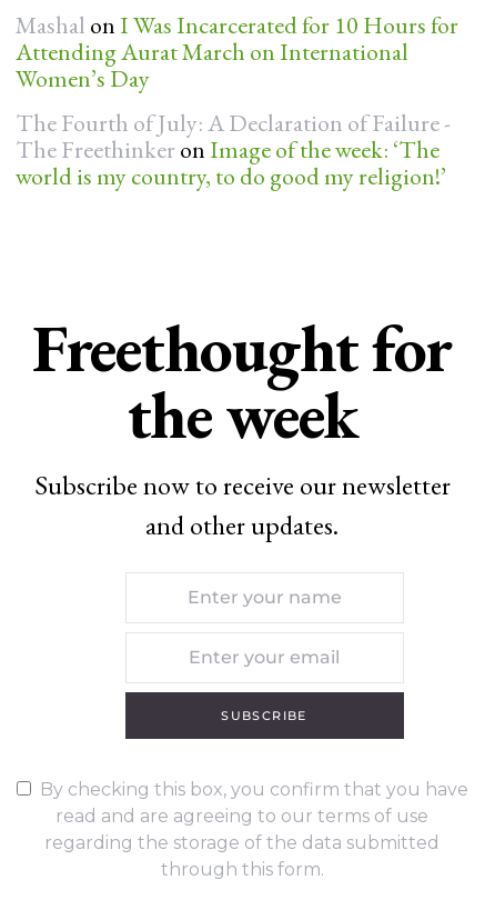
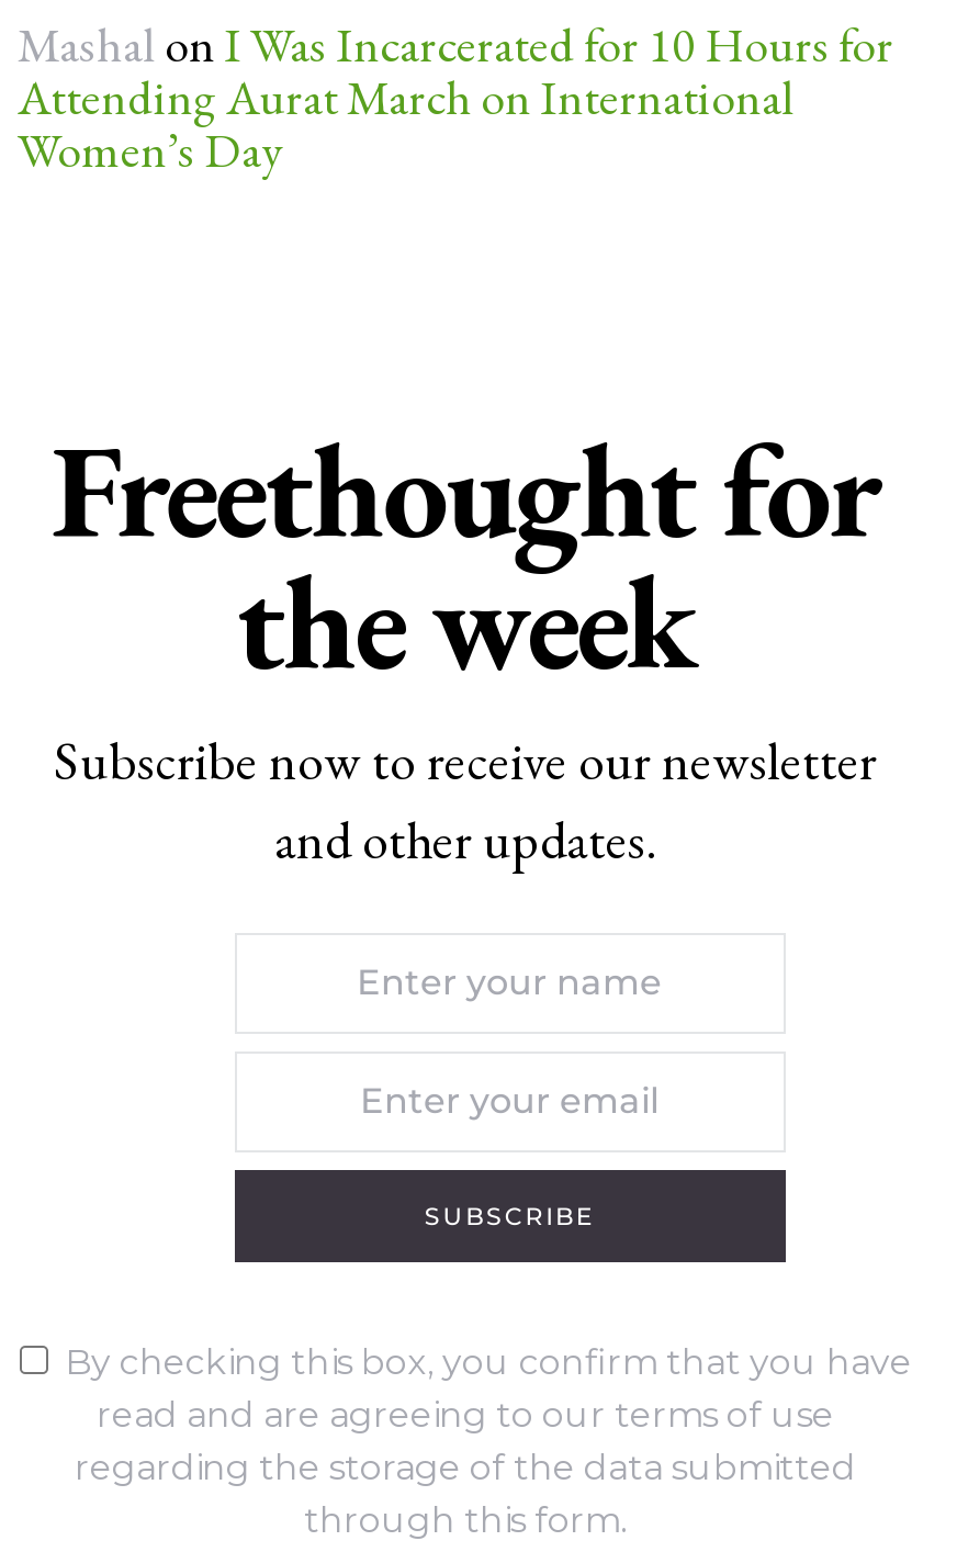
- The Fourth of July: A Declaration of Failure -
- The Freethinker on Image of the week: ‘The
- world is my country, to do good my religion!’
